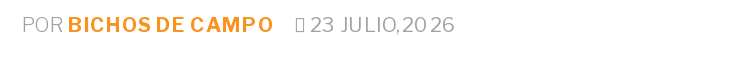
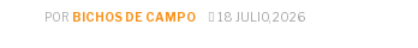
- POR BICHOS DE CAMPO 23 JULIO, 2026
+ POR BICHOS DE CAMPO 18 JULIO, 2026
